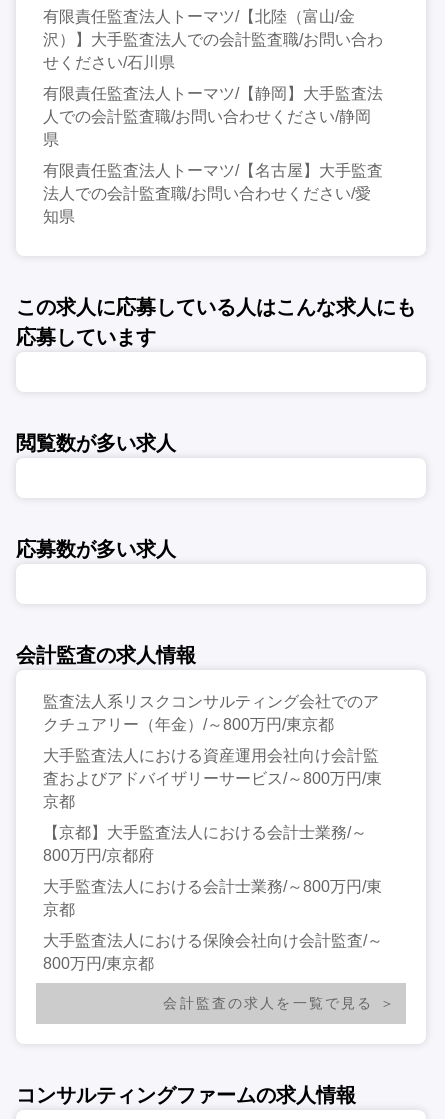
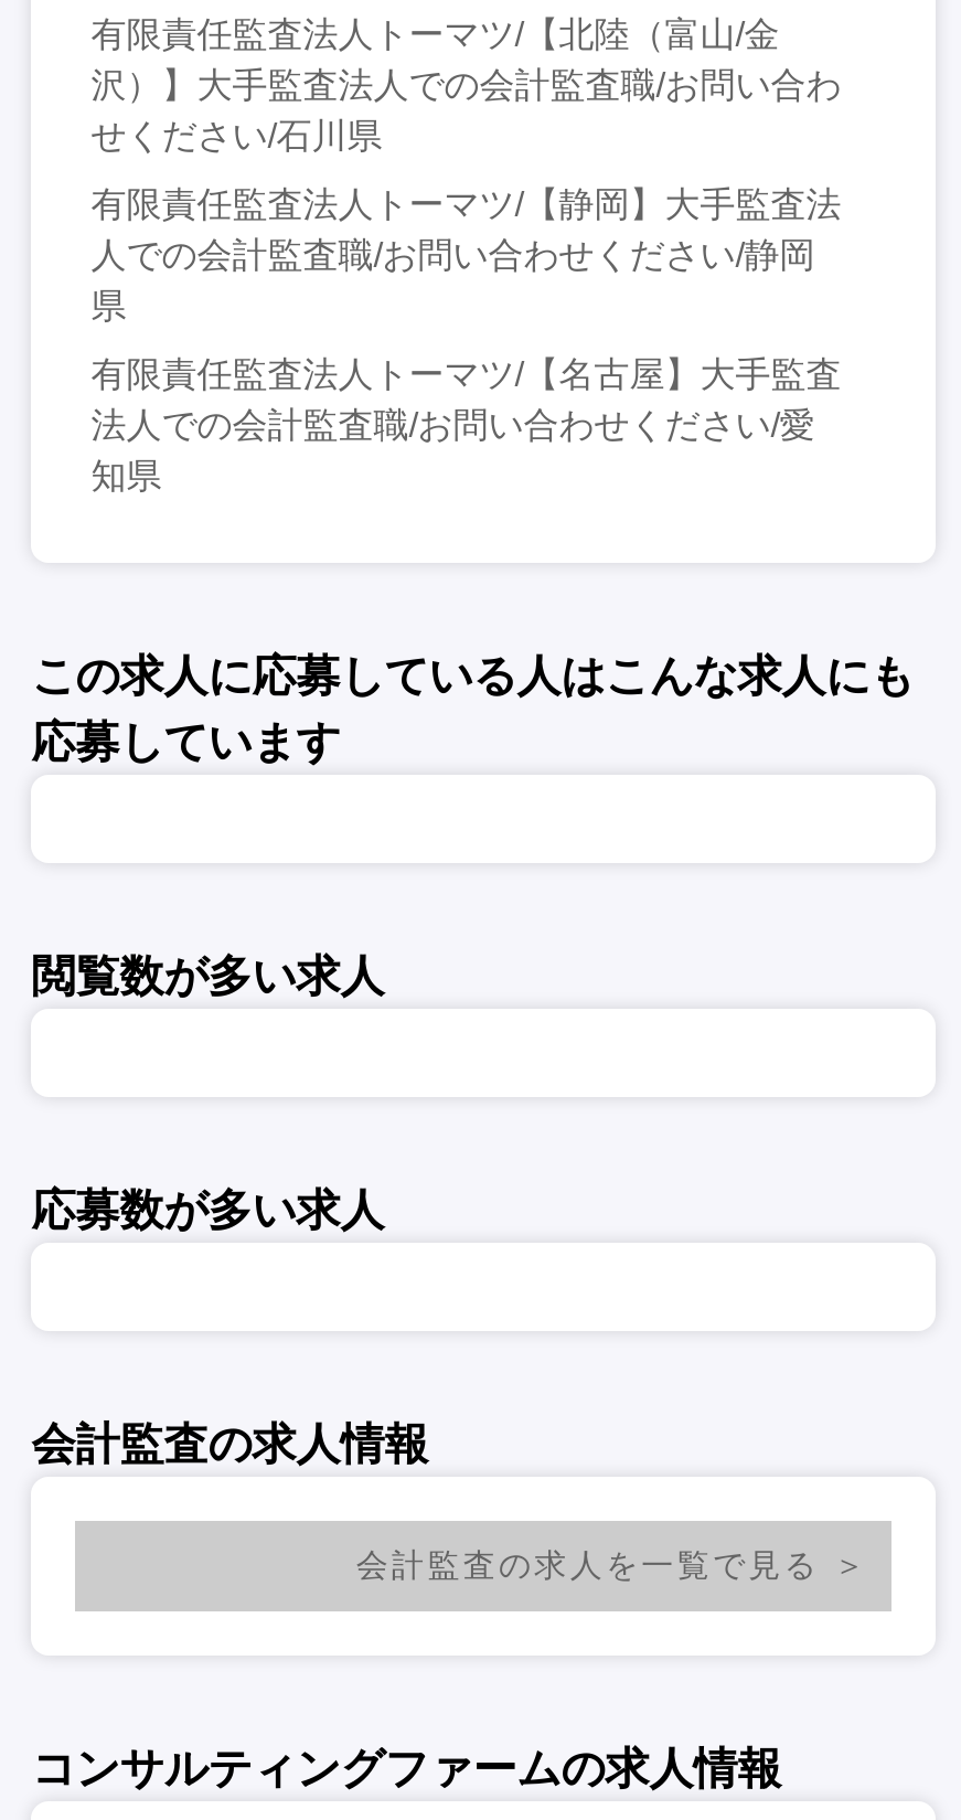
- 監査法人系リスクコンサルティング会社でのア
- クチュアリー（年金）/～800万円/東京都
- 大手監査法人における資産運用会社向け会計監
- 査およびアドバイザリーサービス/～800万円/東
- 京都
- 【京都】大手監査法人における会計士業務/～
- 800万円/京都府
- 大手監査法人における会計士業務/～800万円/東
- 京都
- 大手監査法人における保険会社向け会計監査/～
- 800万円/東京都
